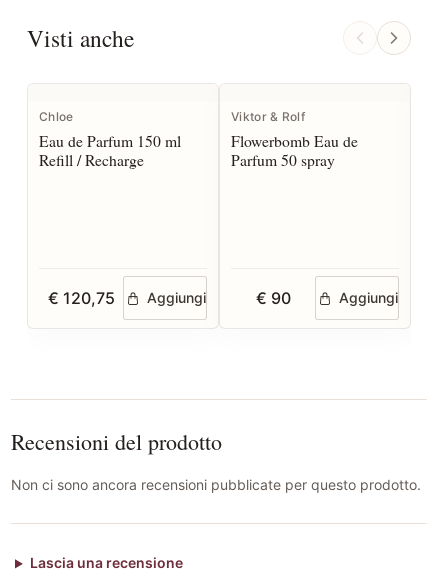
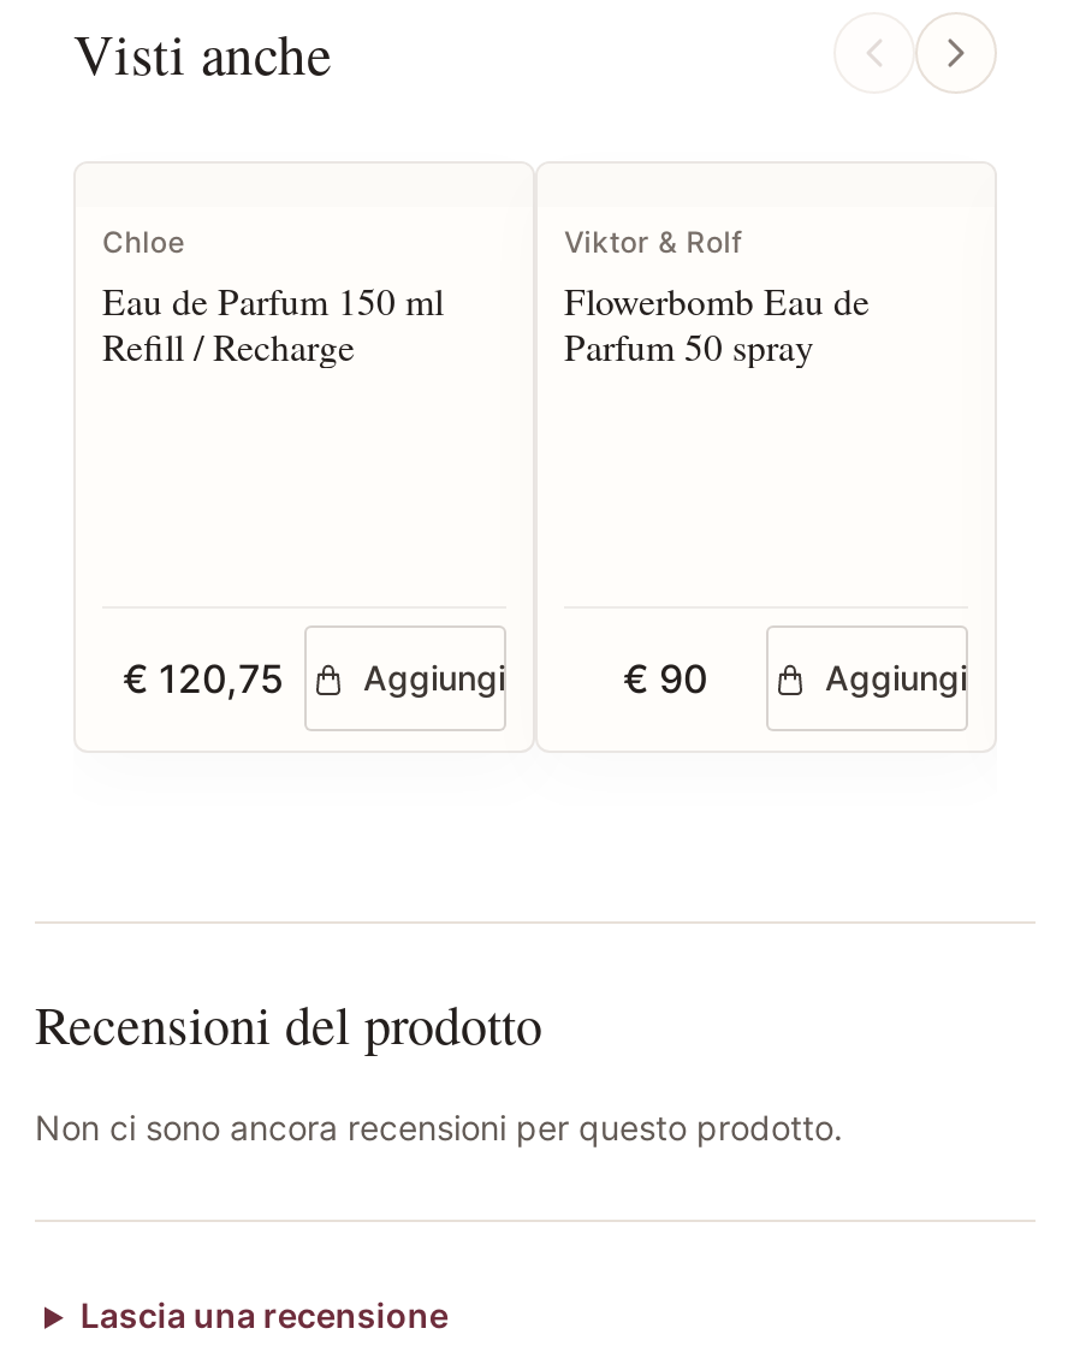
- Non ci sono ancora recensioni pubblicate per questo prodotto.
+ Non ci sono ancora recensioni per questo prodotto.
